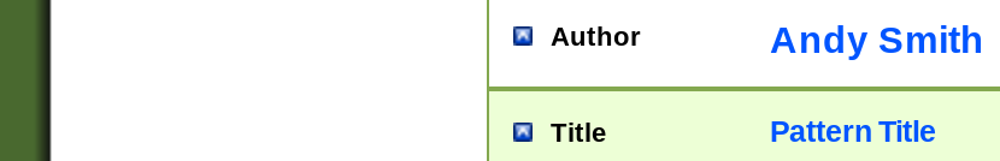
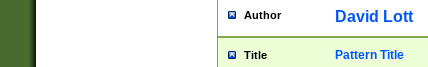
- Andy Smith
+ David Lott
